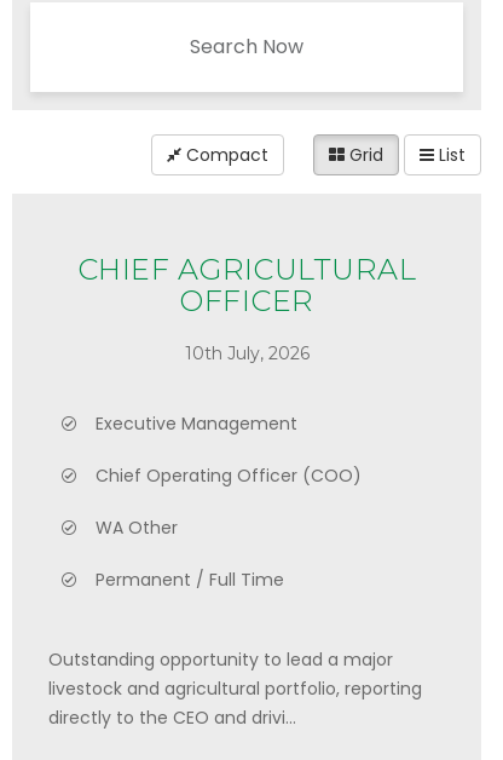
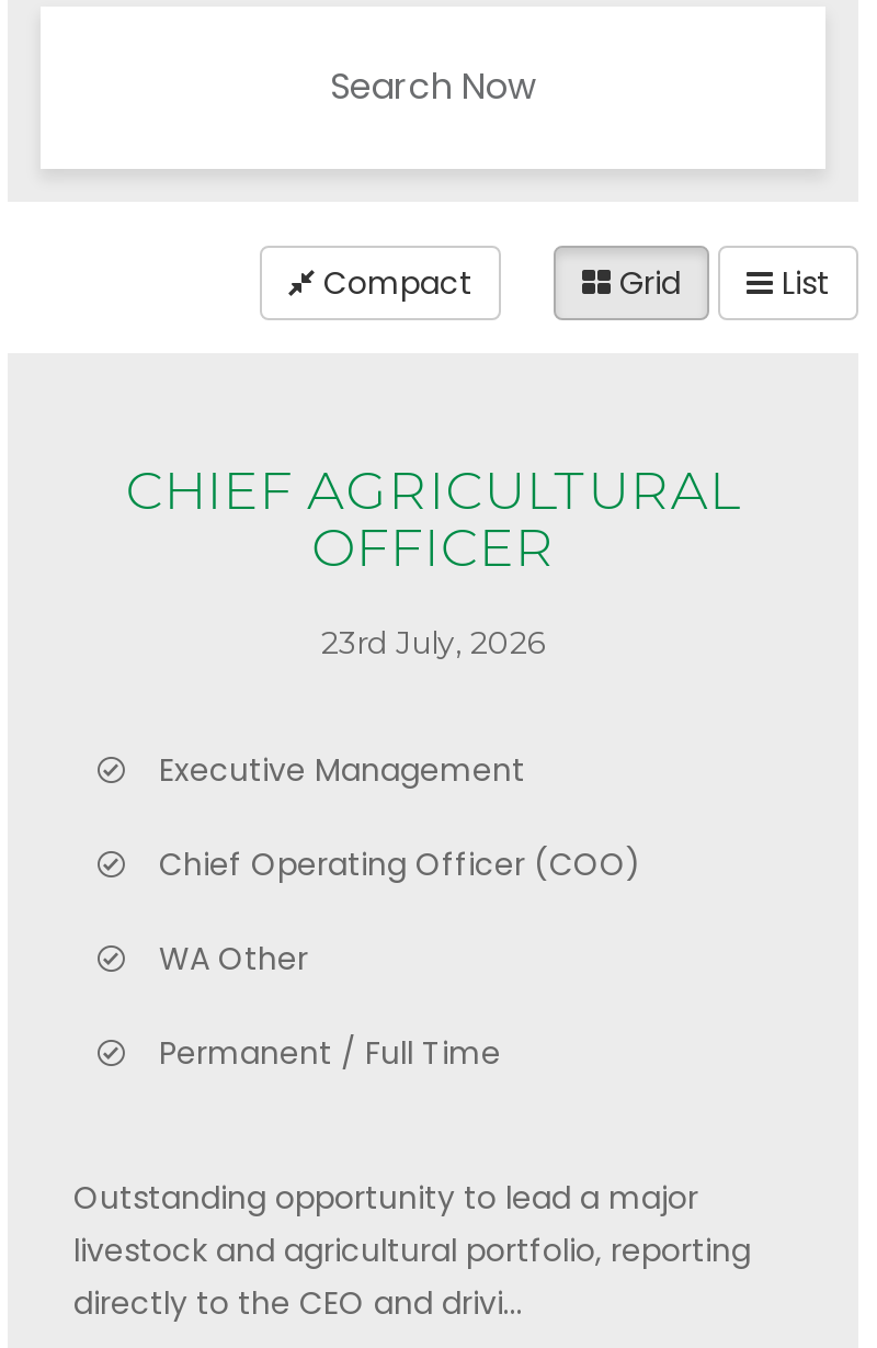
- 10th July, 2026
+ 23rd July, 2026
